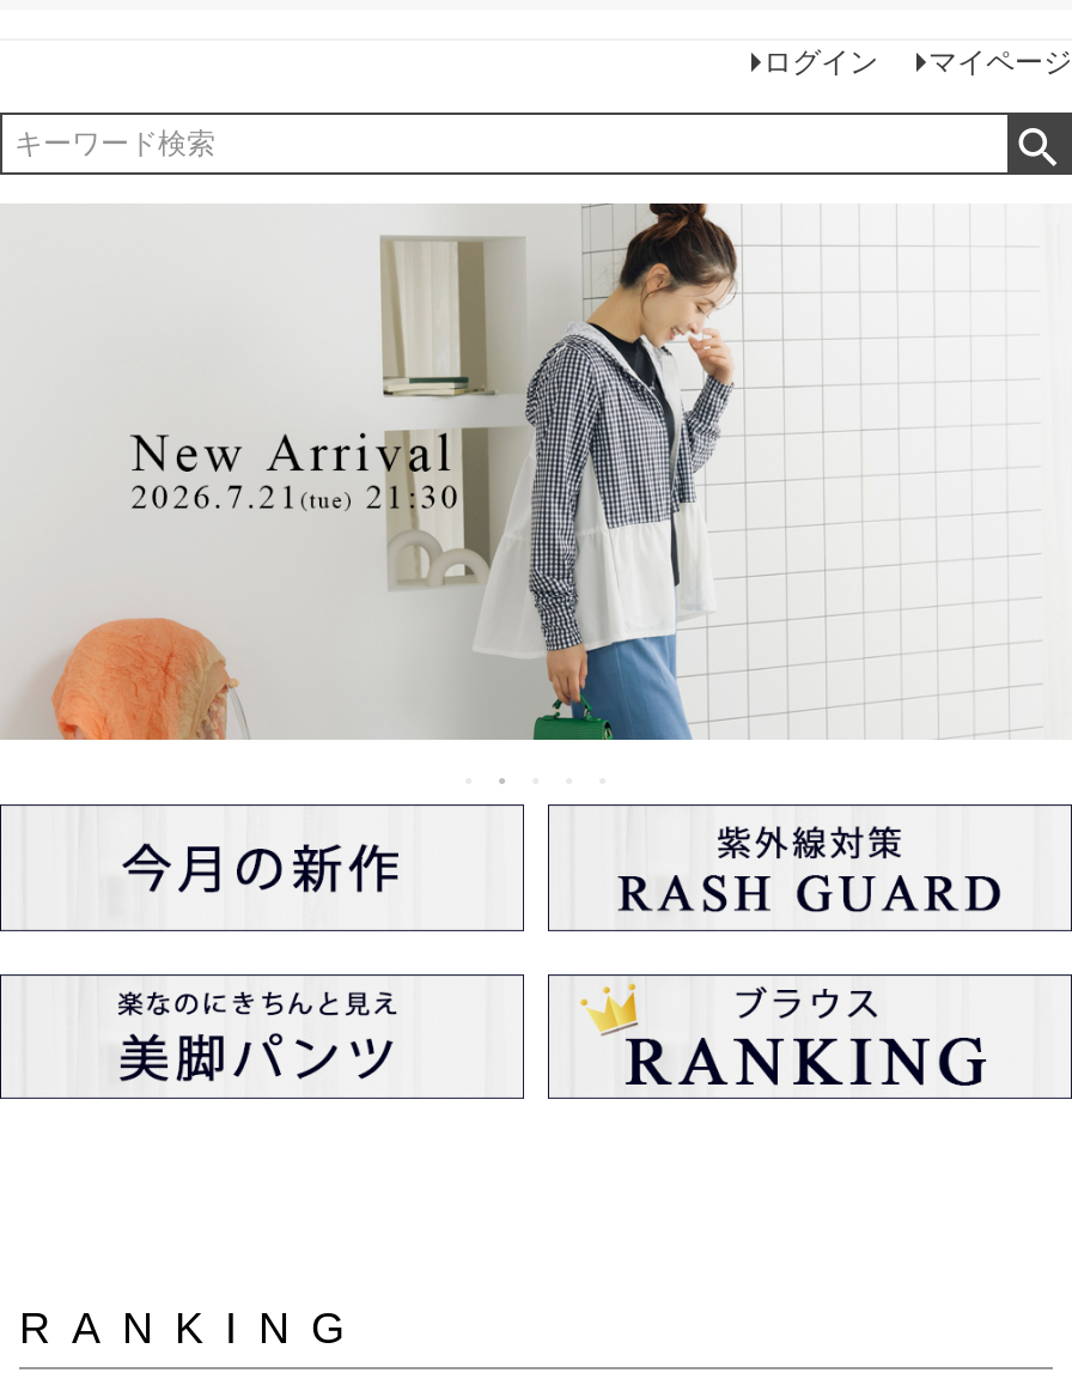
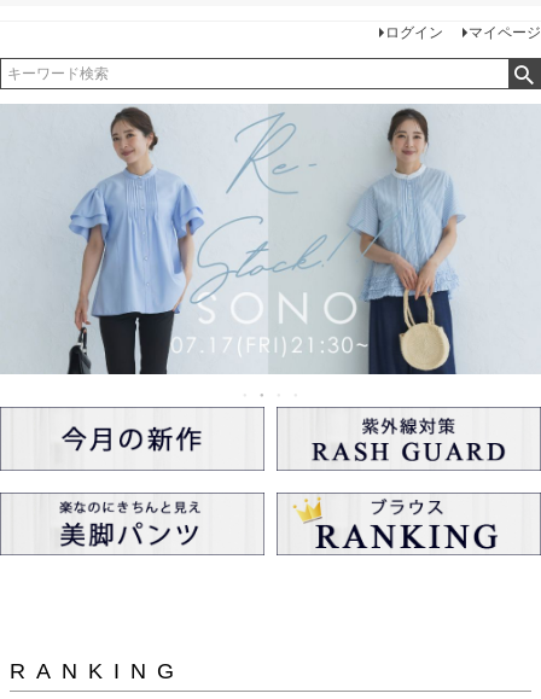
- [image]
+ [image]
